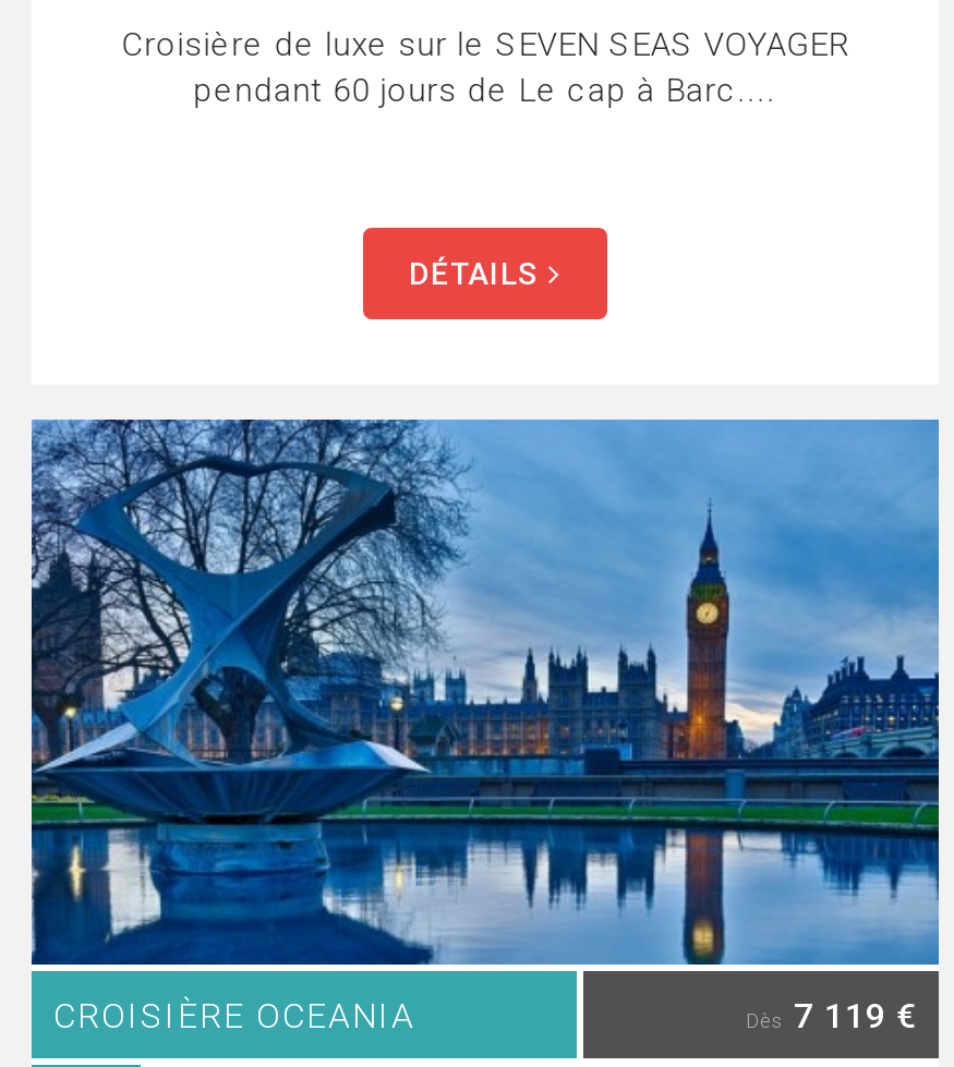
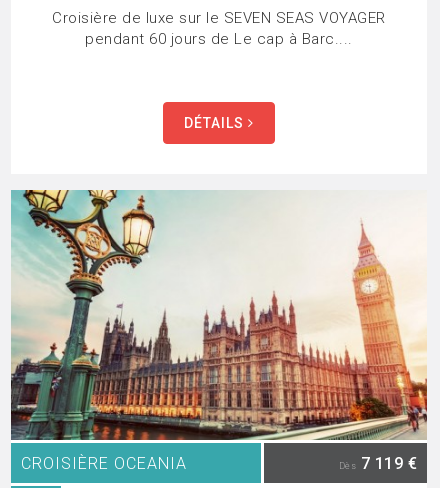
- [image]
+ [image]
